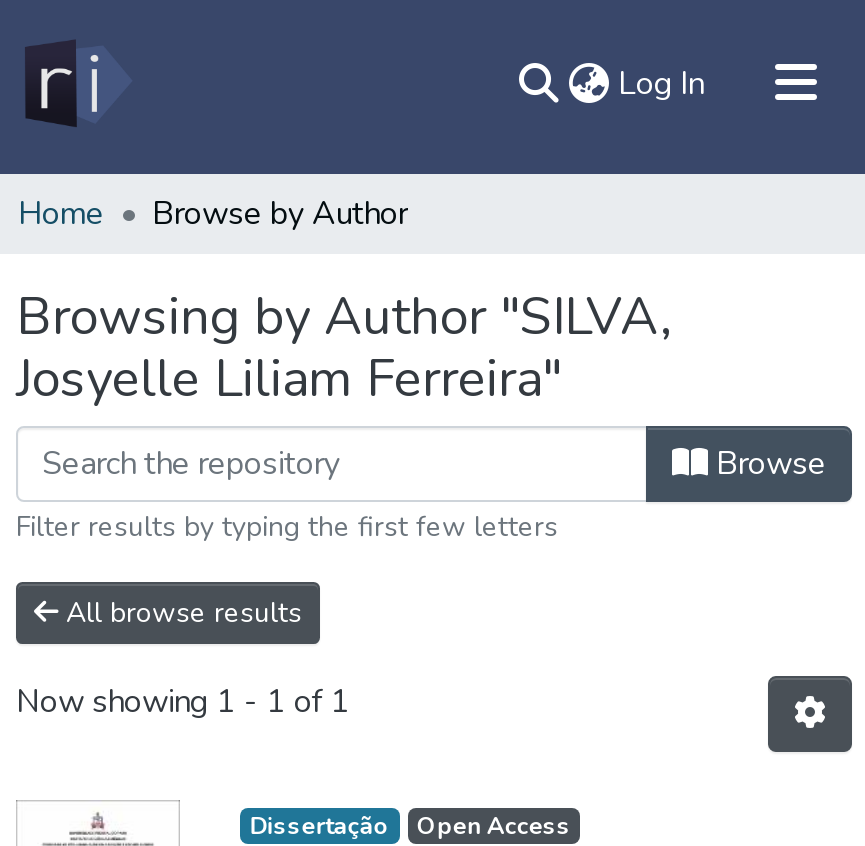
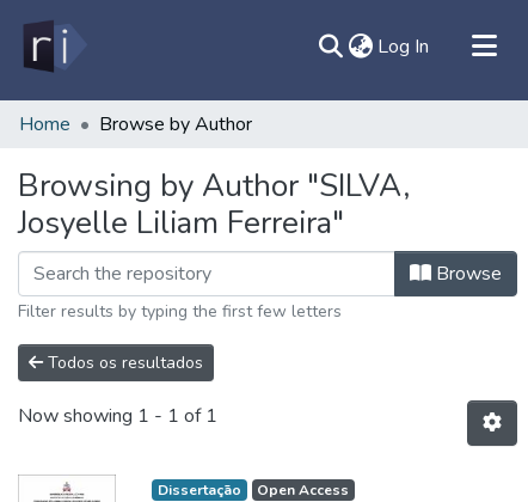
- All browse results
+ Todos os resultados
